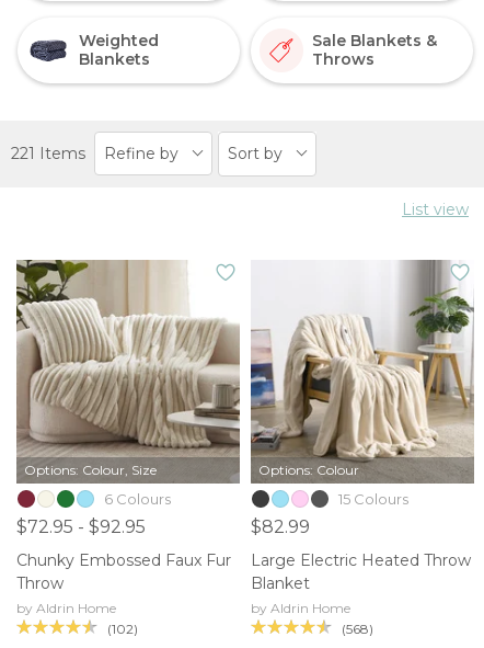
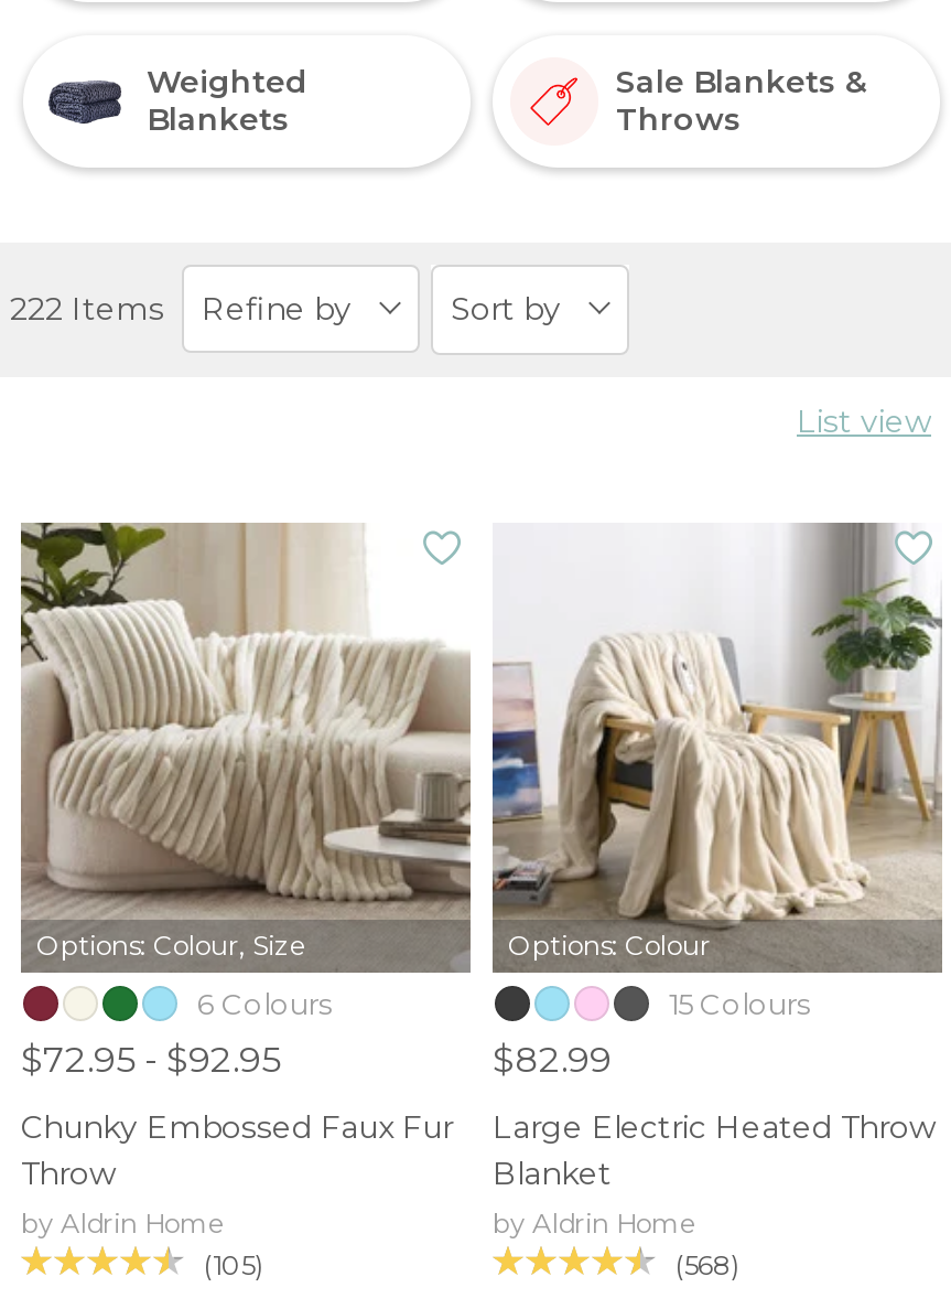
- 221 Items Refine by
+ 222 Items Refine by

- (102)
+ (105)
